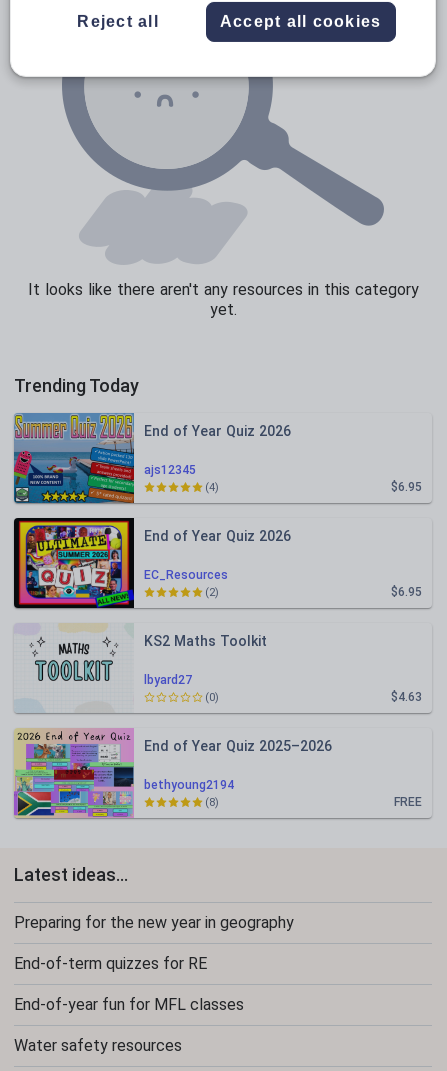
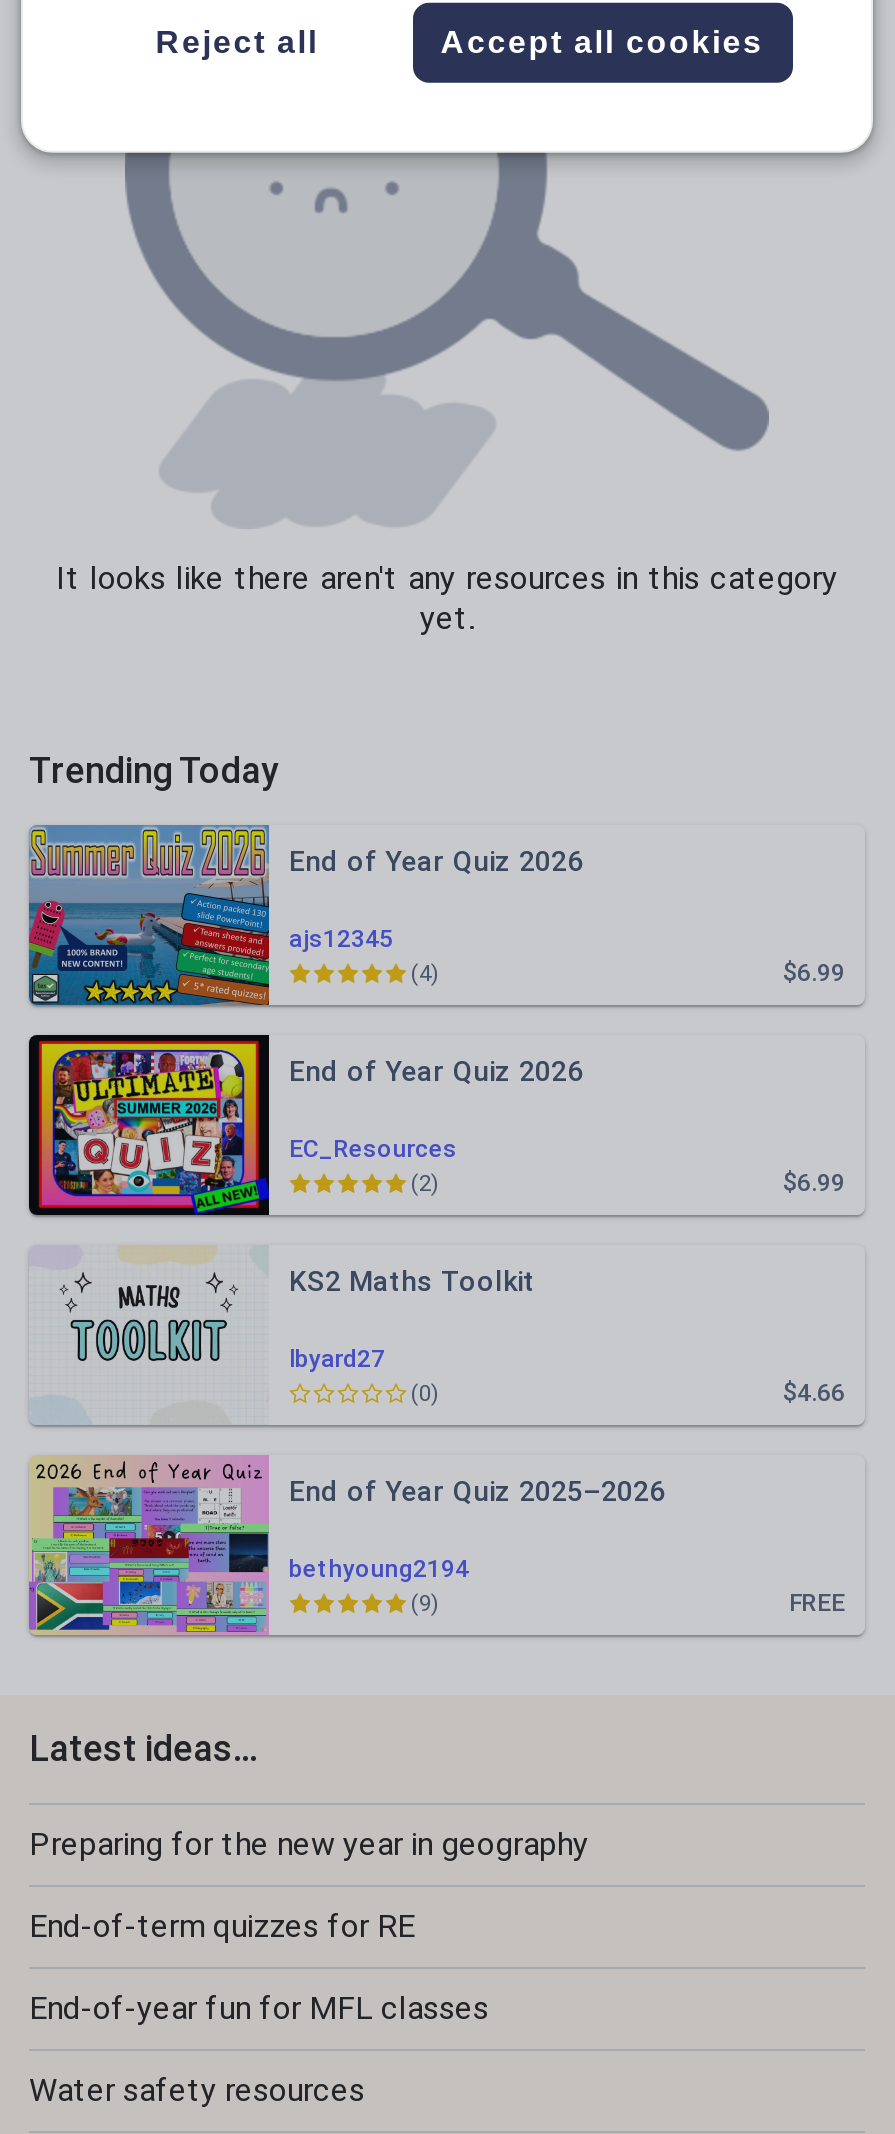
- $6.95
+ $6.99

- $6.95
+ $6.99

- $4.63
+ $4.66

- (8)
+ (9)
